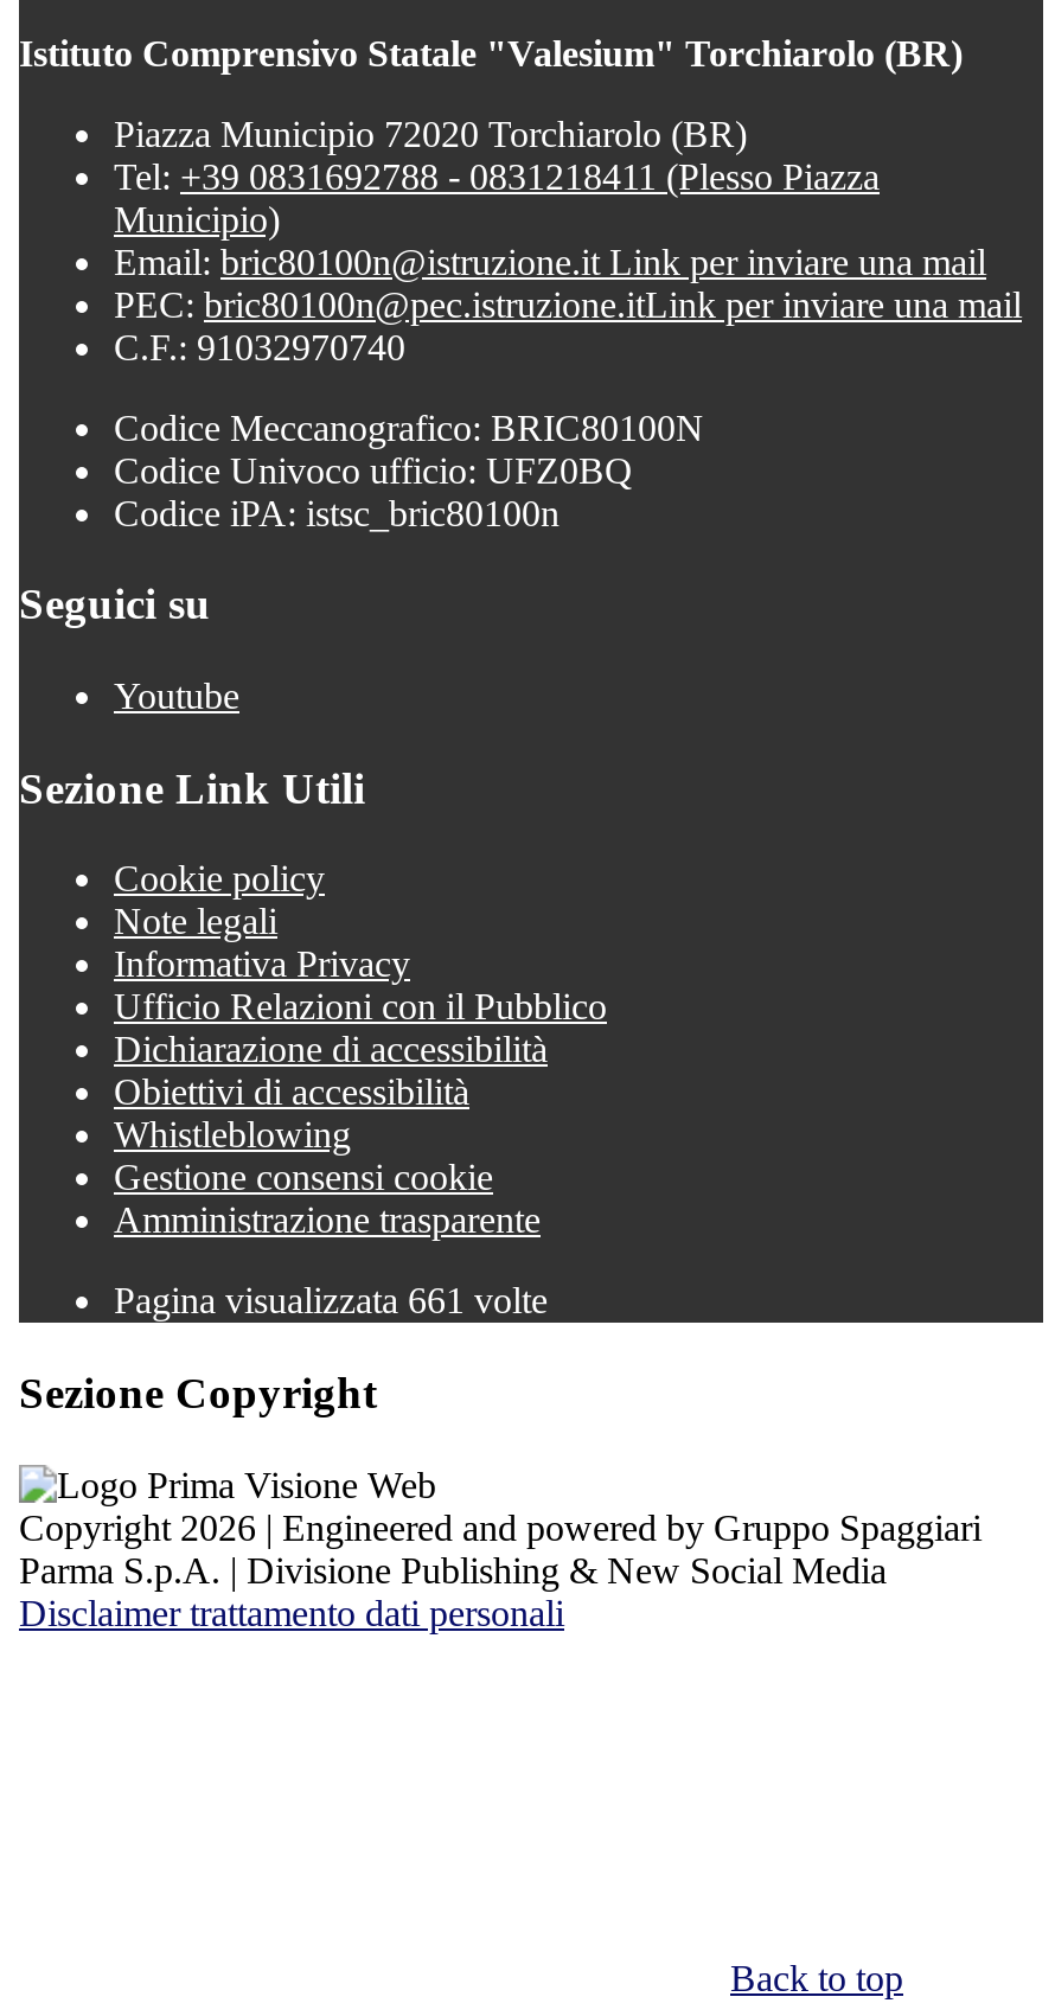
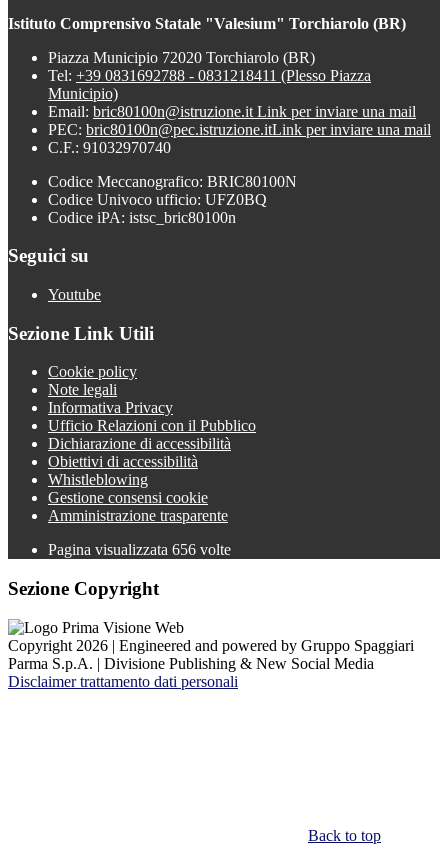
- Pagina visualizzata 661 volte
+ Pagina visualizzata 656 volte
